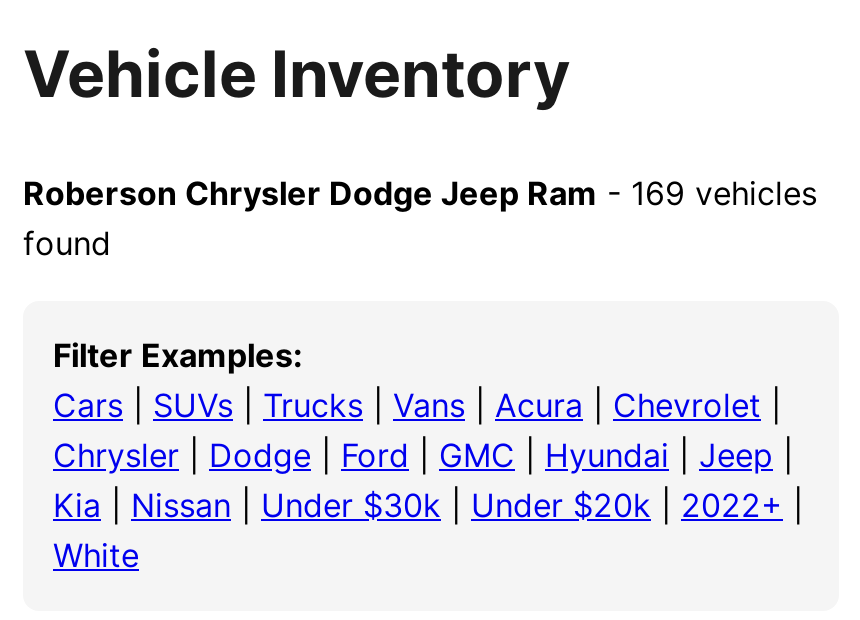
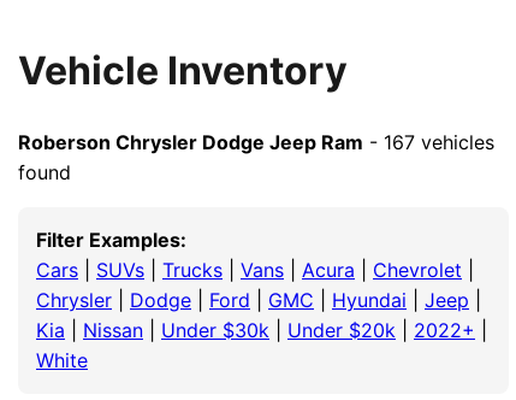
- Roberson Chrysler Dodge Jeep Ram - 169 vehicles
+ Roberson Chrysler Dodge Jeep Ram - 167 vehicles
